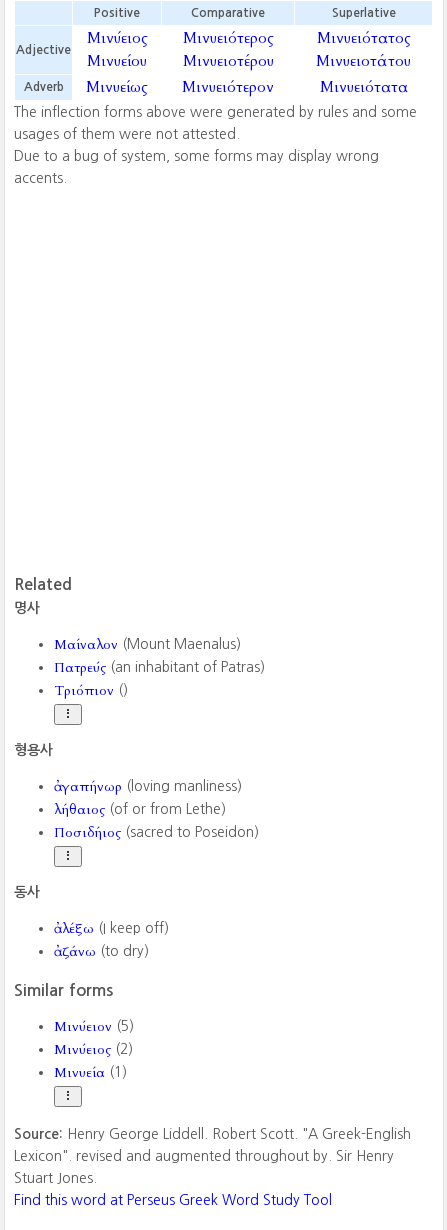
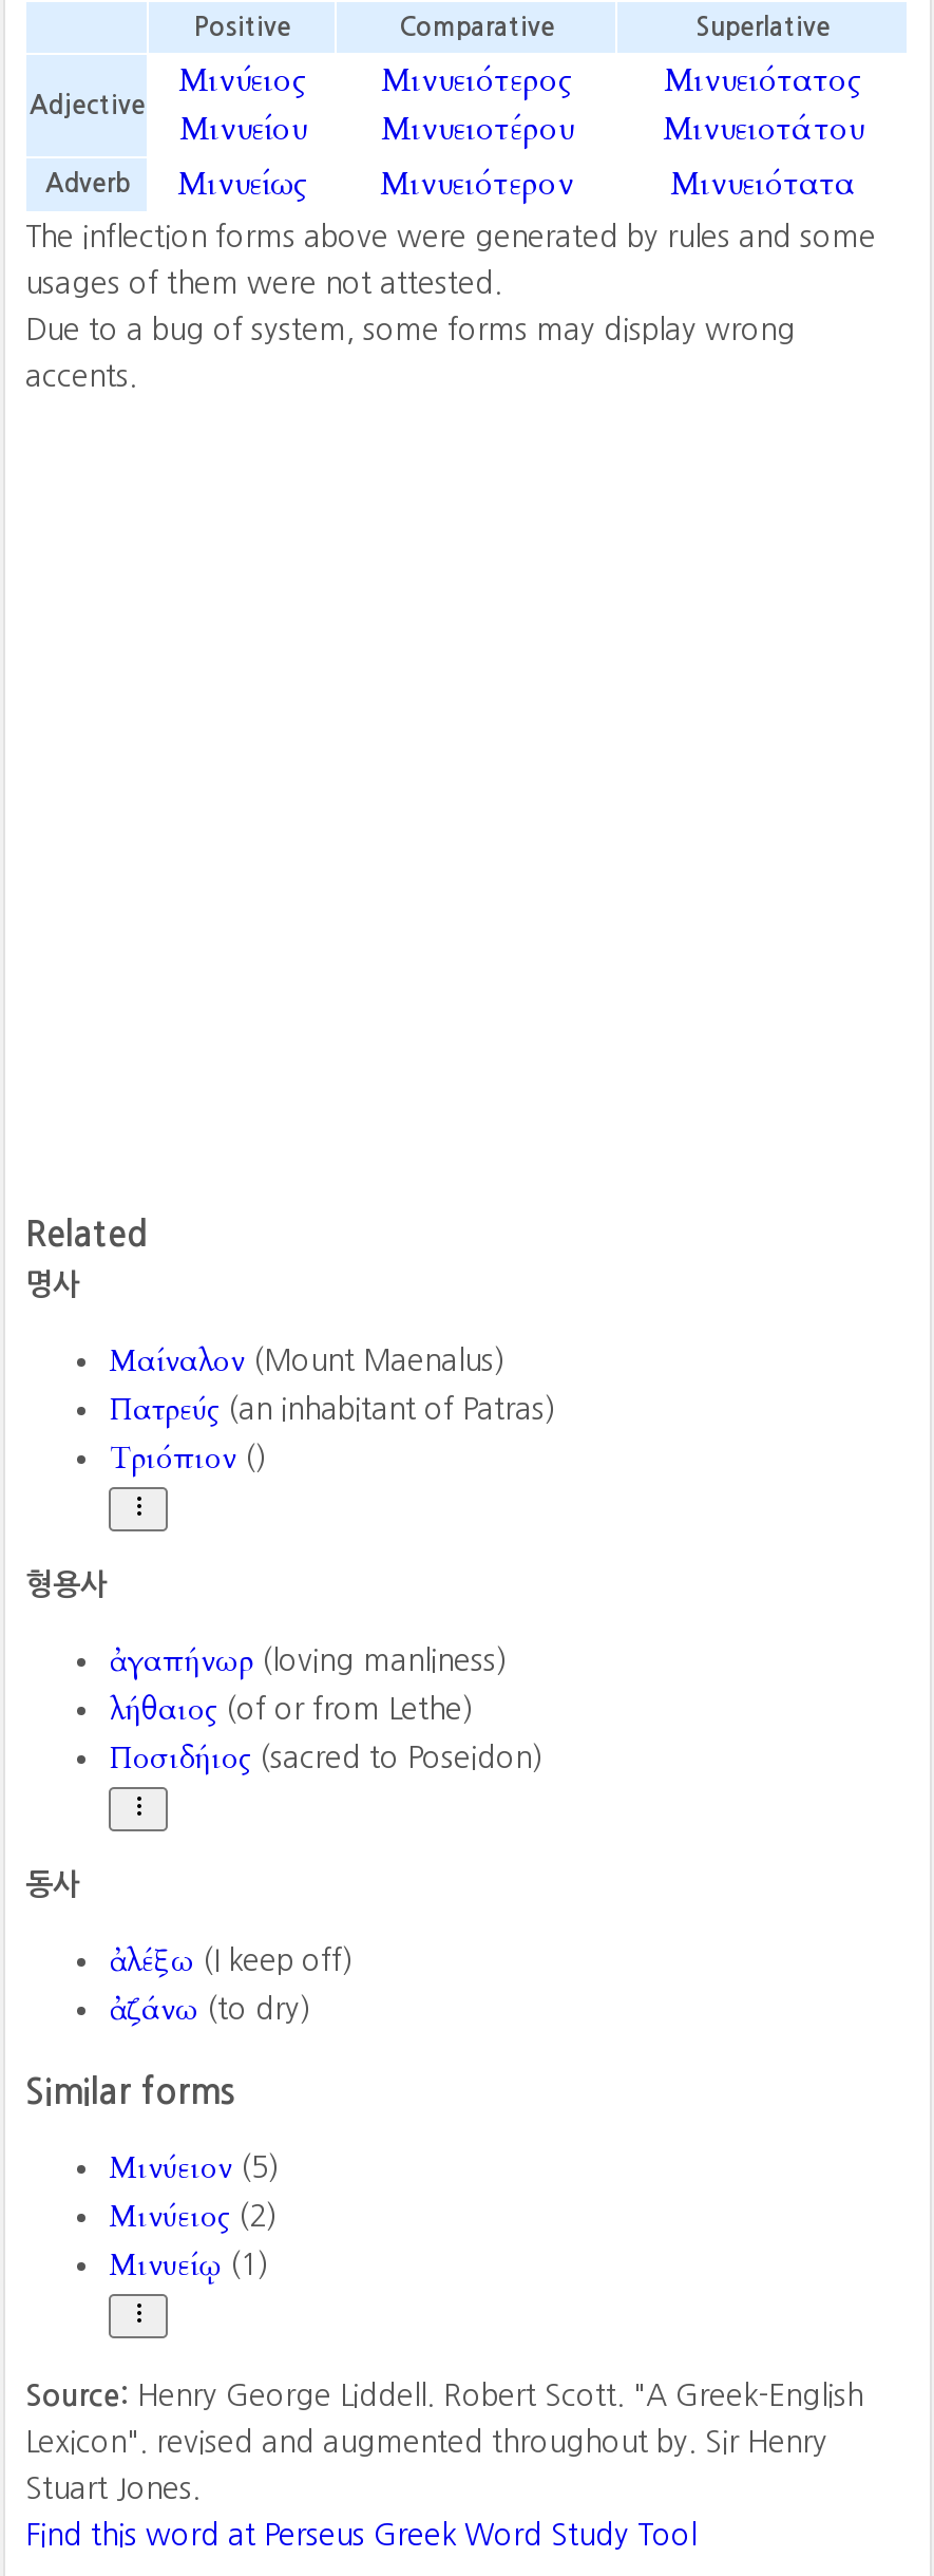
- Μινυεία (1)
+ Μινυείῳ (1)
